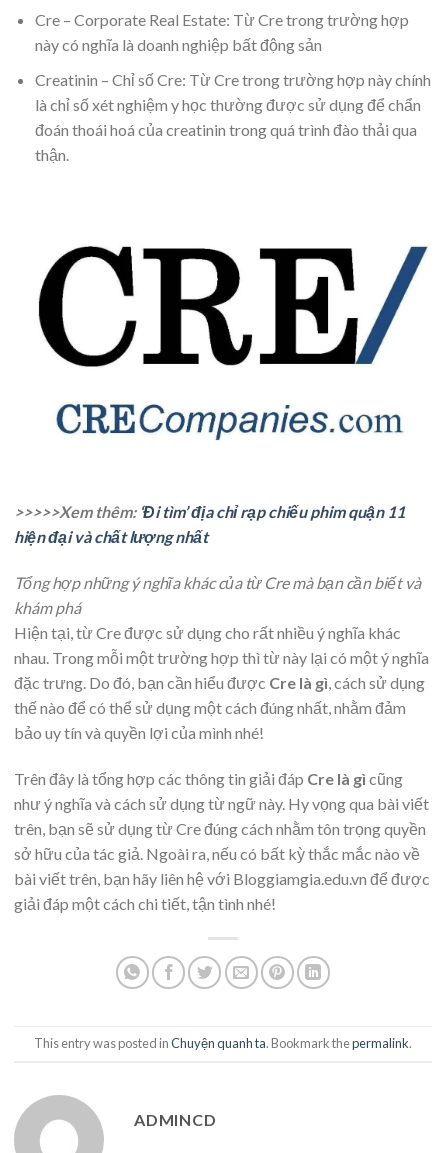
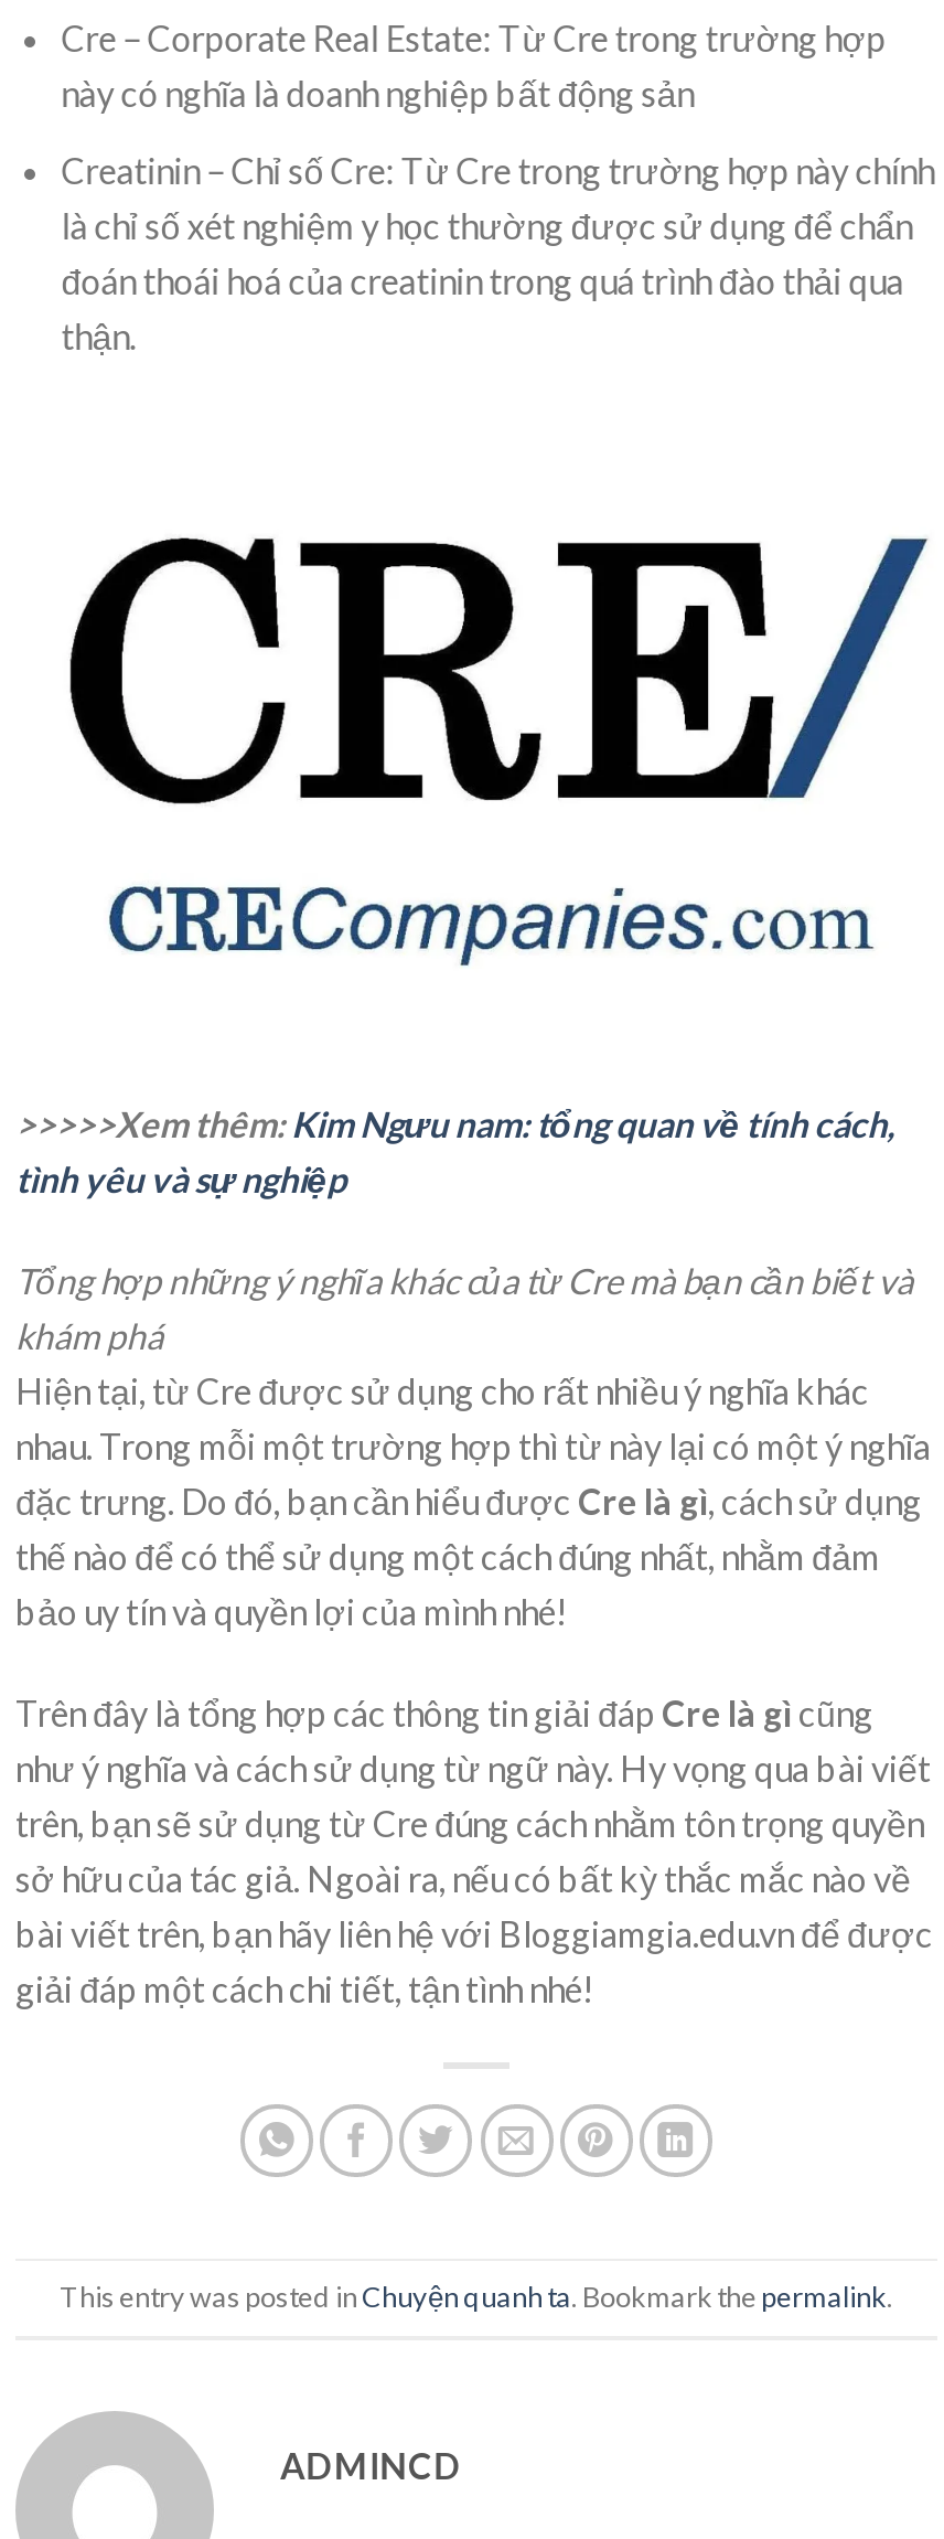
- >>>>>Xem thêm: ‘Đi tìm’ địa chỉ rạp chiếu phim quận 11
- hiện đại và chất lượng nhất
+ >>>>>Xem thêm: Kim Ngưu nam: tổng quan về tính cách,
+ tình yêu và sự nghiệp
